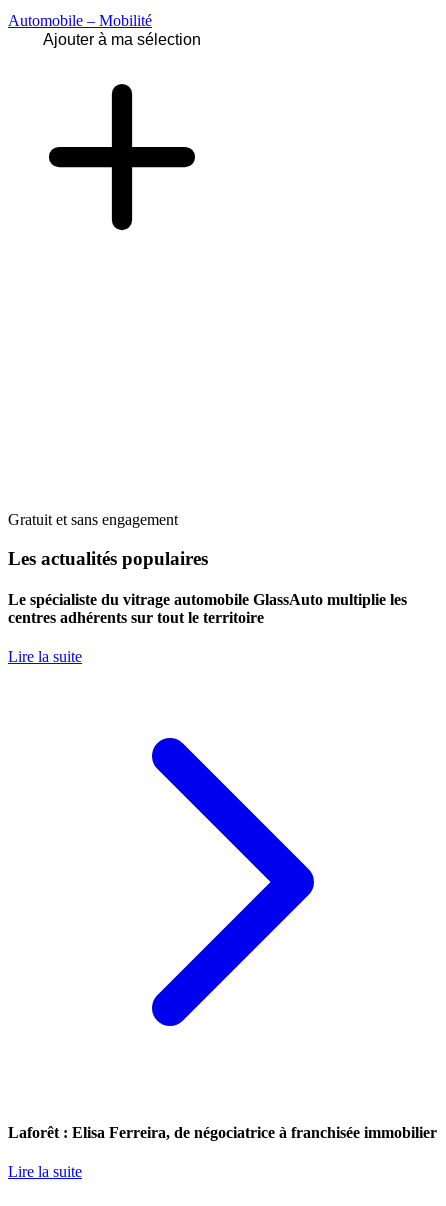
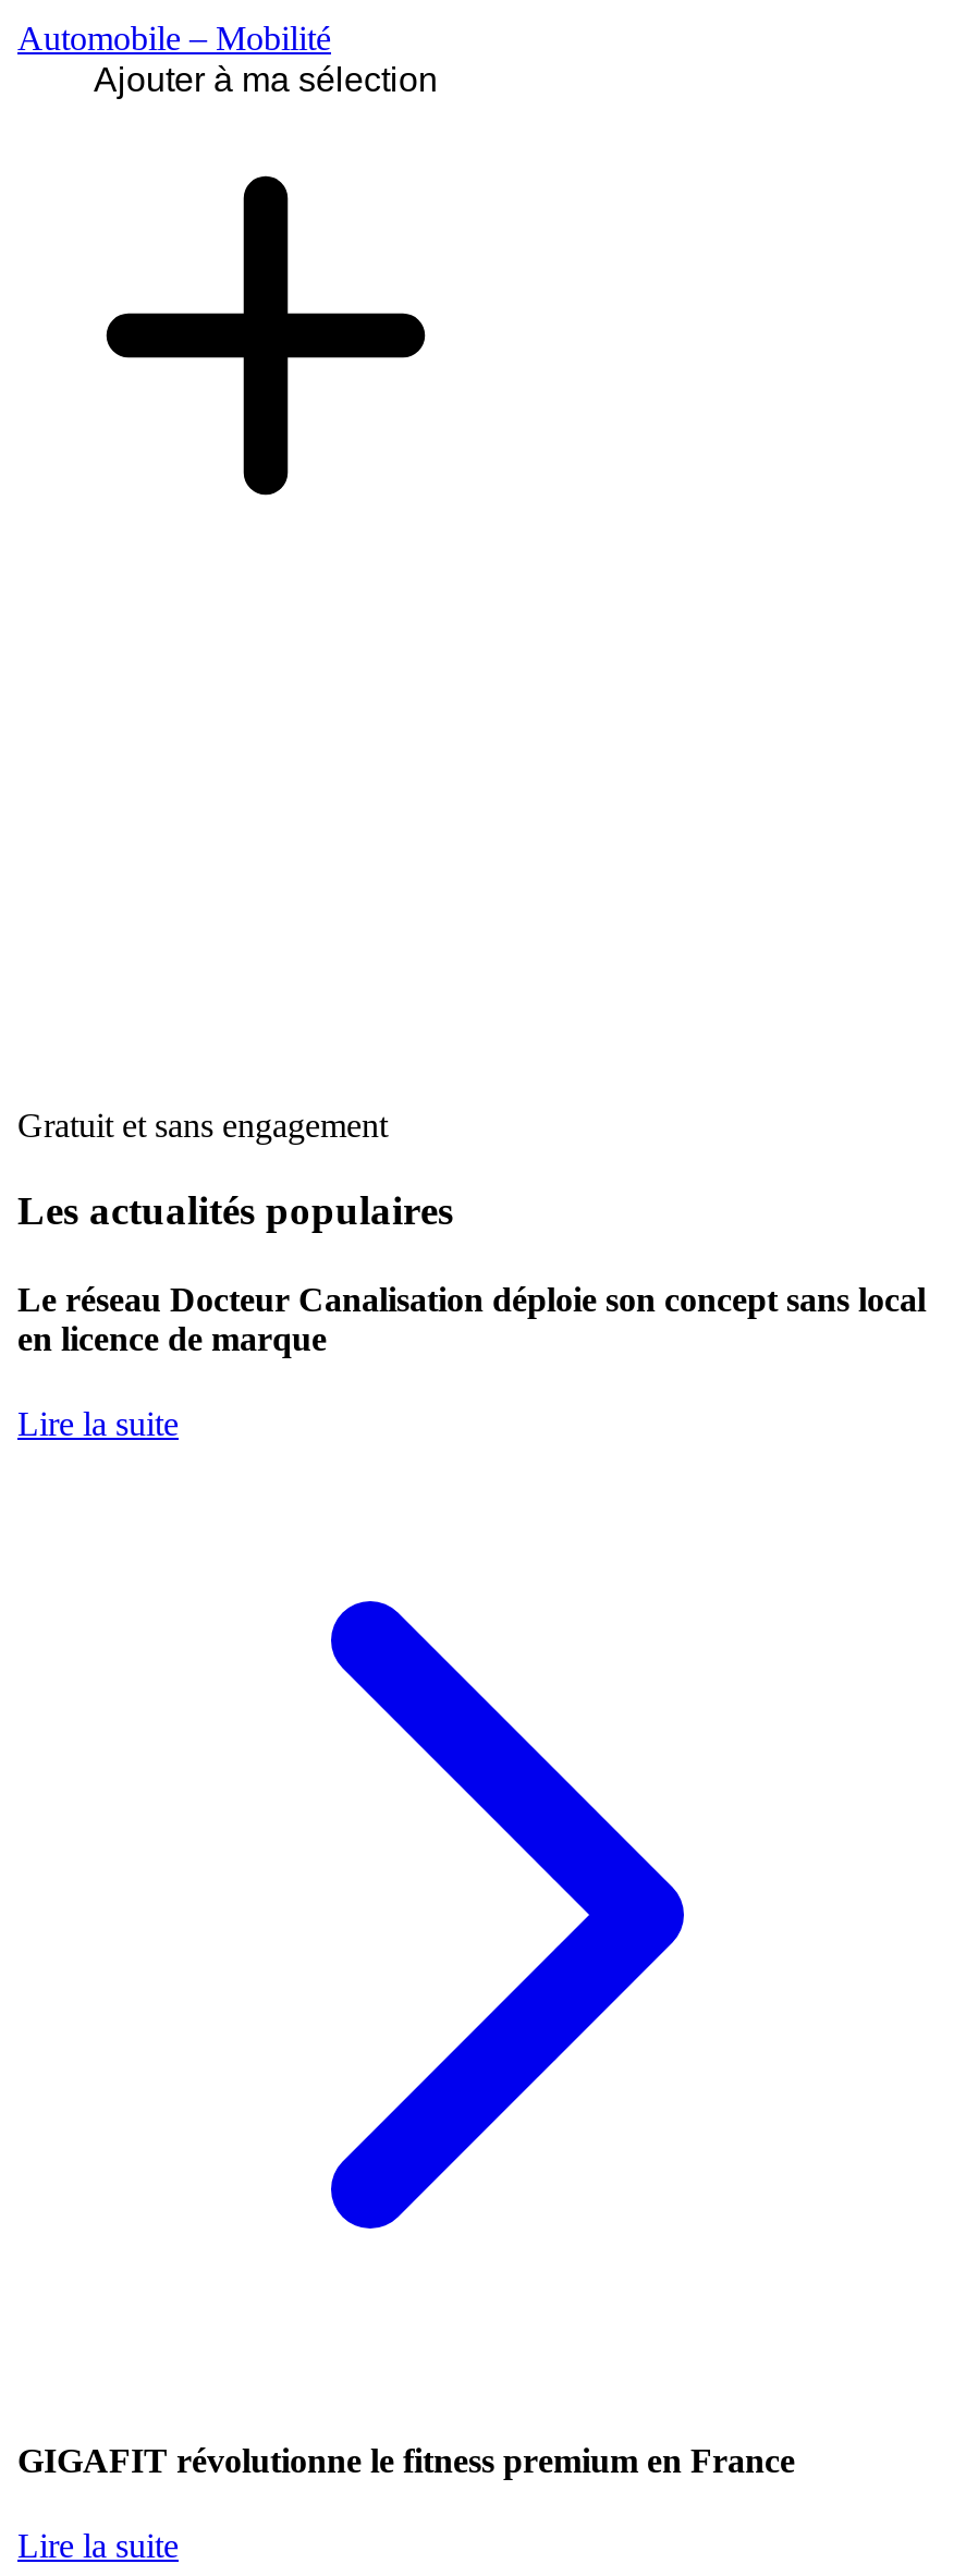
- Le spécialiste du vitrage automobile GlassAuto multiplie les
- centres adhérents sur tout le territoire
+ Le réseau Docteur Canalisation déploie son concept sans local
+ en licence de marque

- Laforêt : Elisa Ferreira, de négociatrice à franchisée immobilier
+ GIGAFIT révolutionne le fitness premium en France
